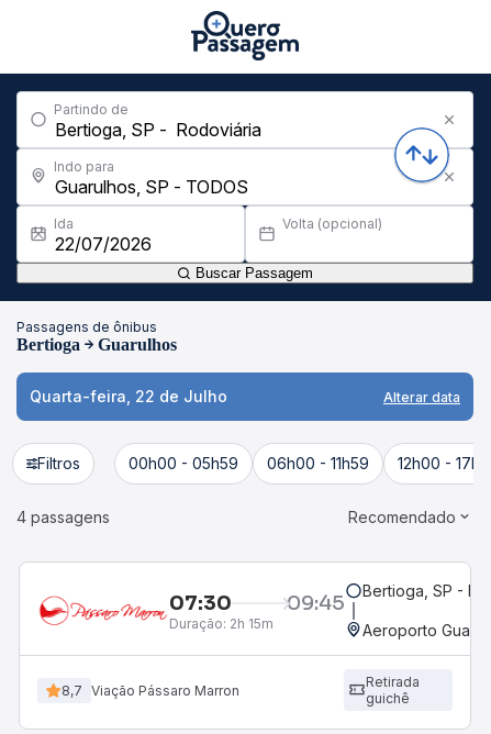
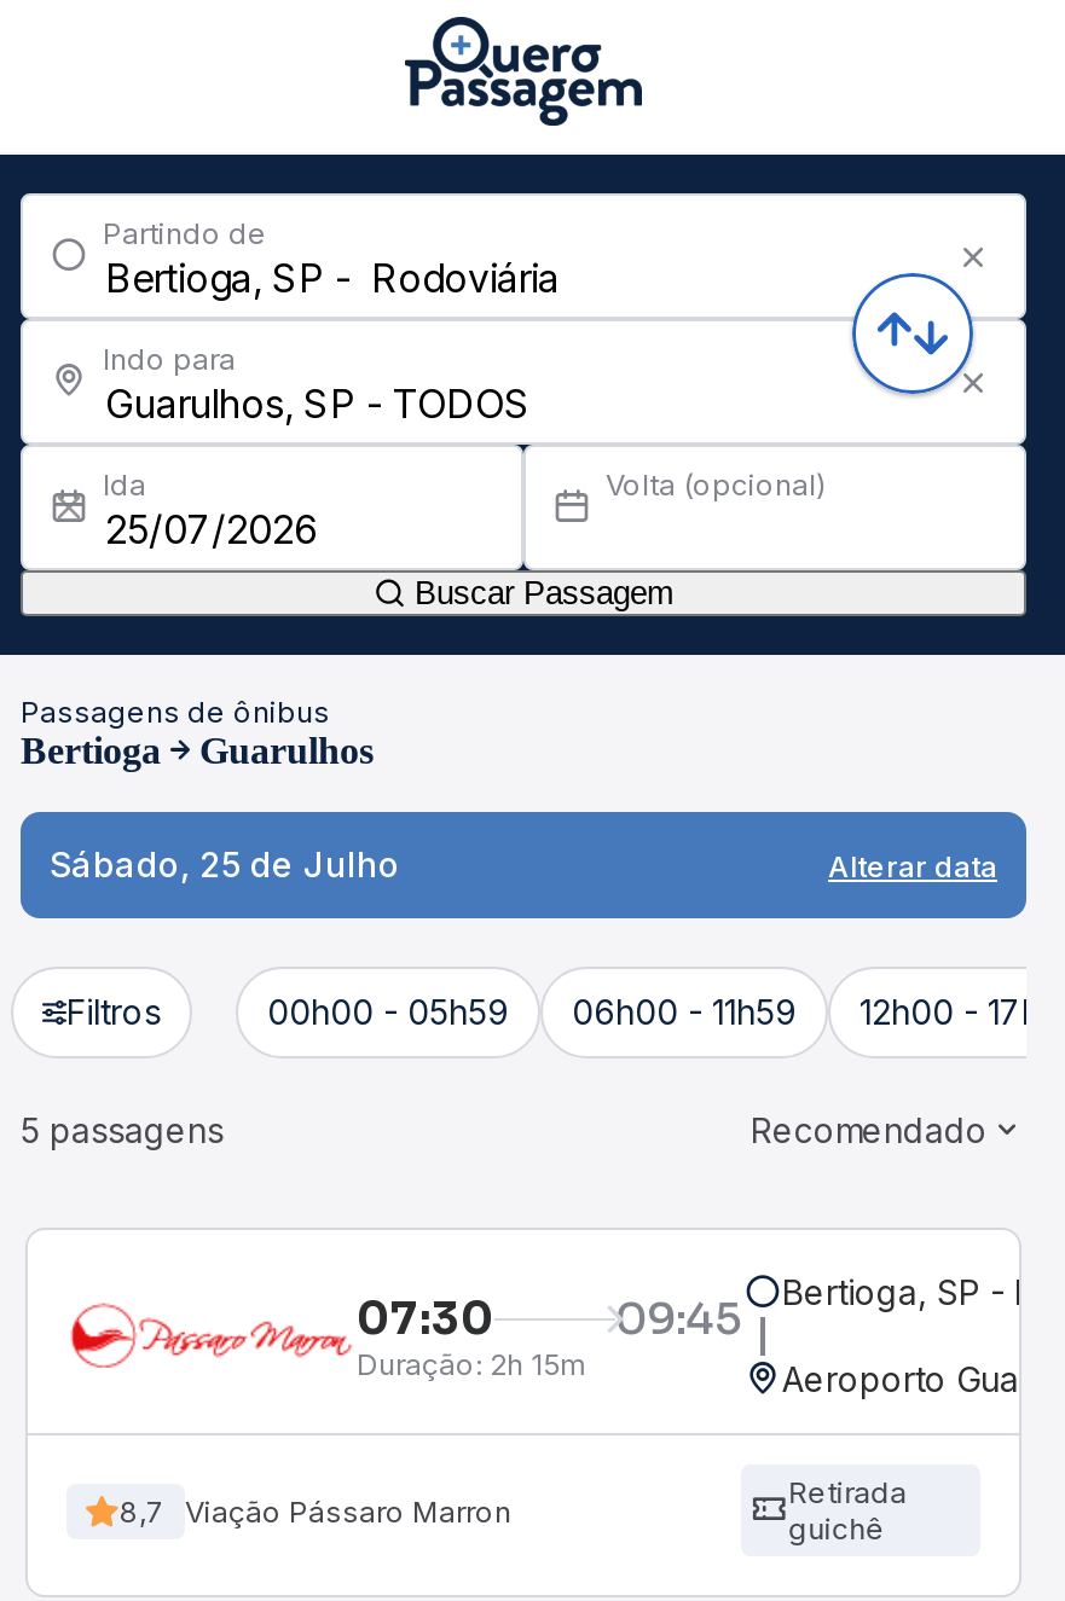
- Quarta-feira, 22 de Julho
+ Sábado, 25 de Julho

- 4 passagens
+ 5 passagens
